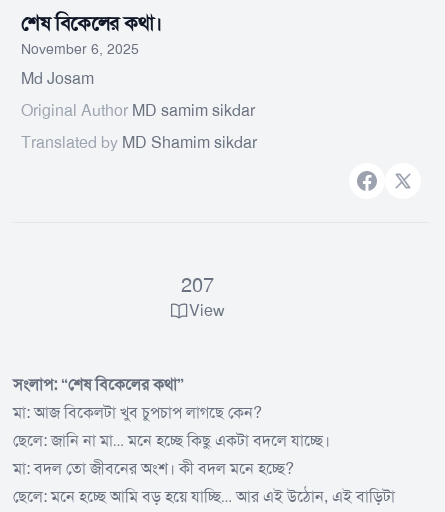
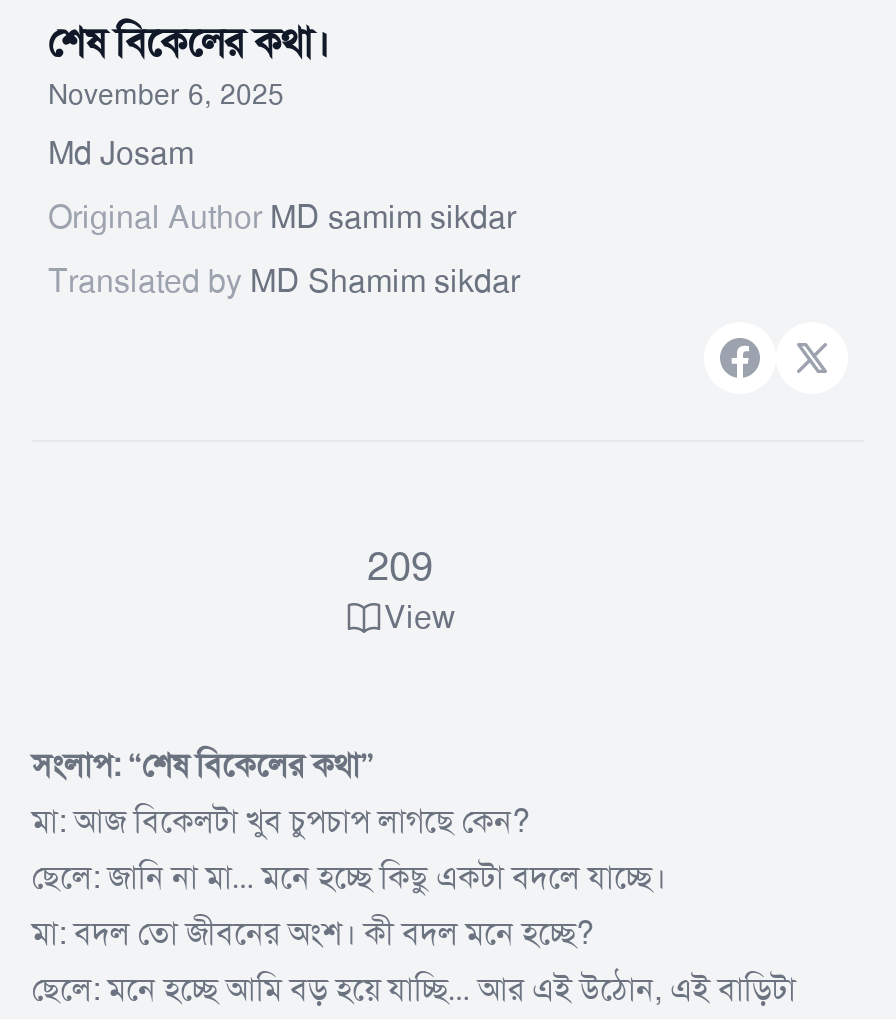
- 207
+ 209
